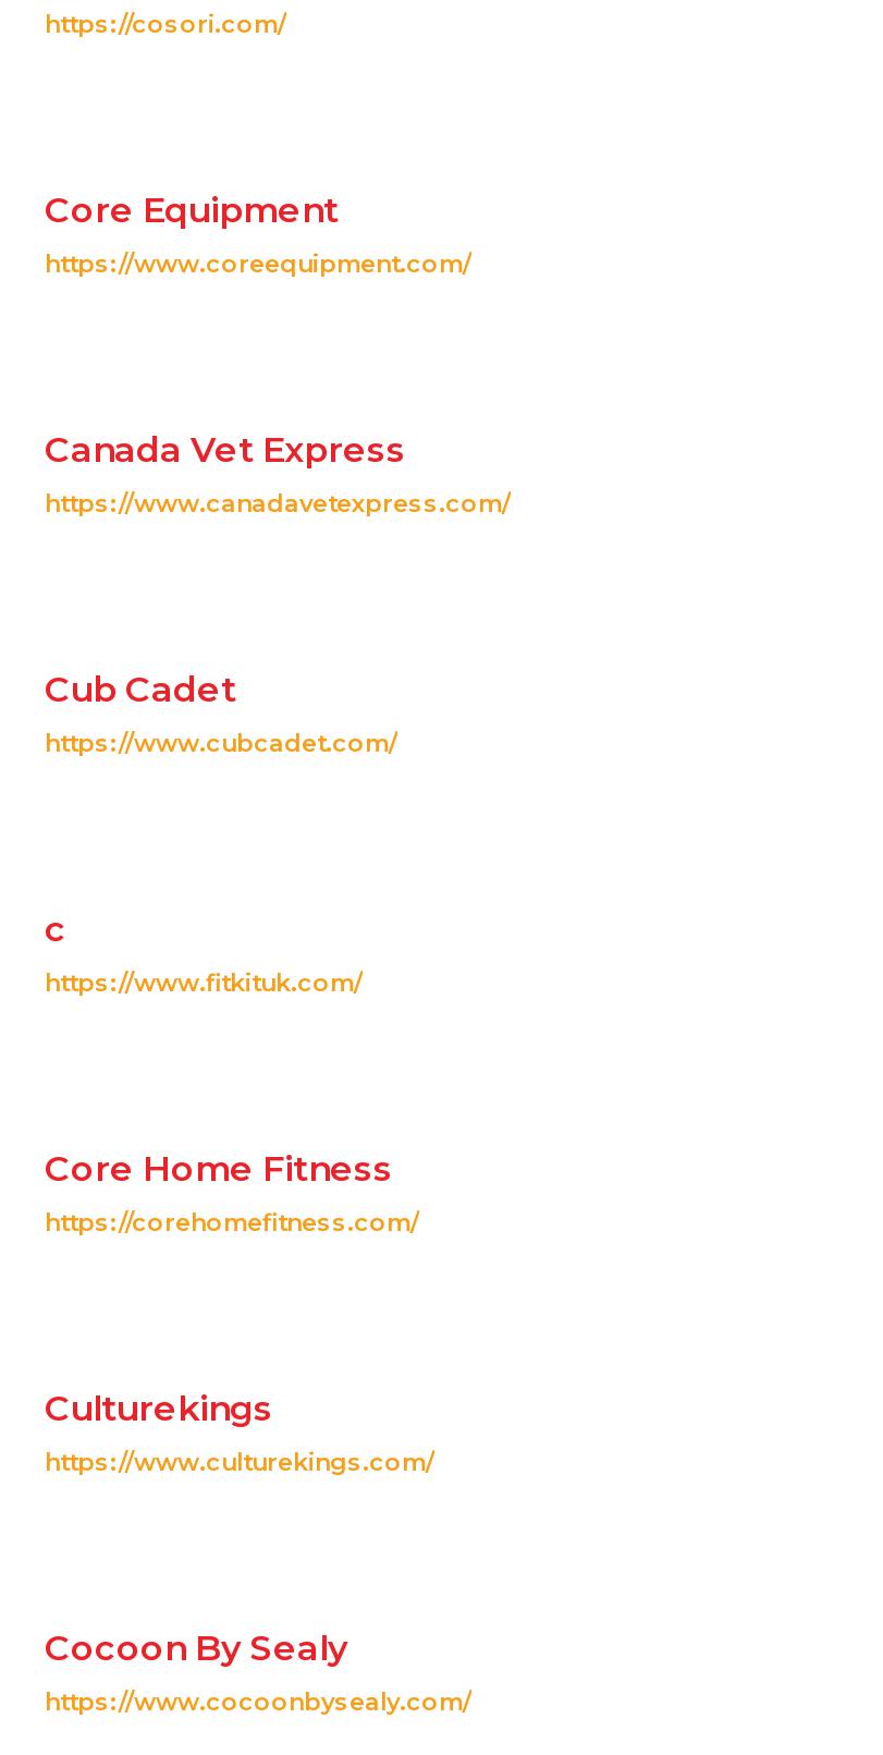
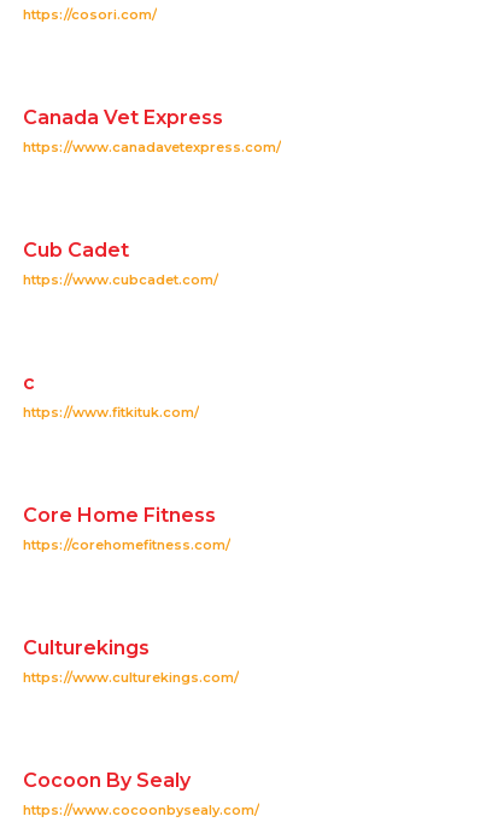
- Core Equipment
- https://www.coreequipment.com/
